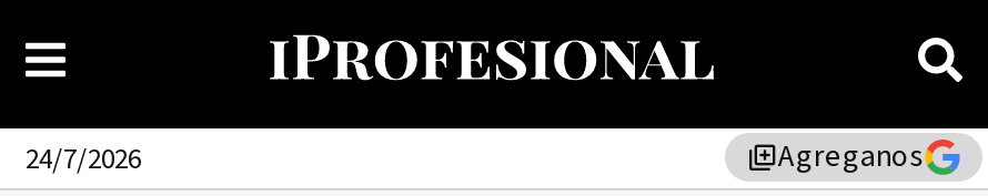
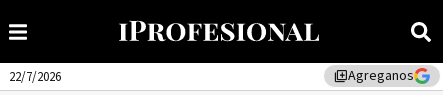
- 24/7/2026
+ 22/7/2026
